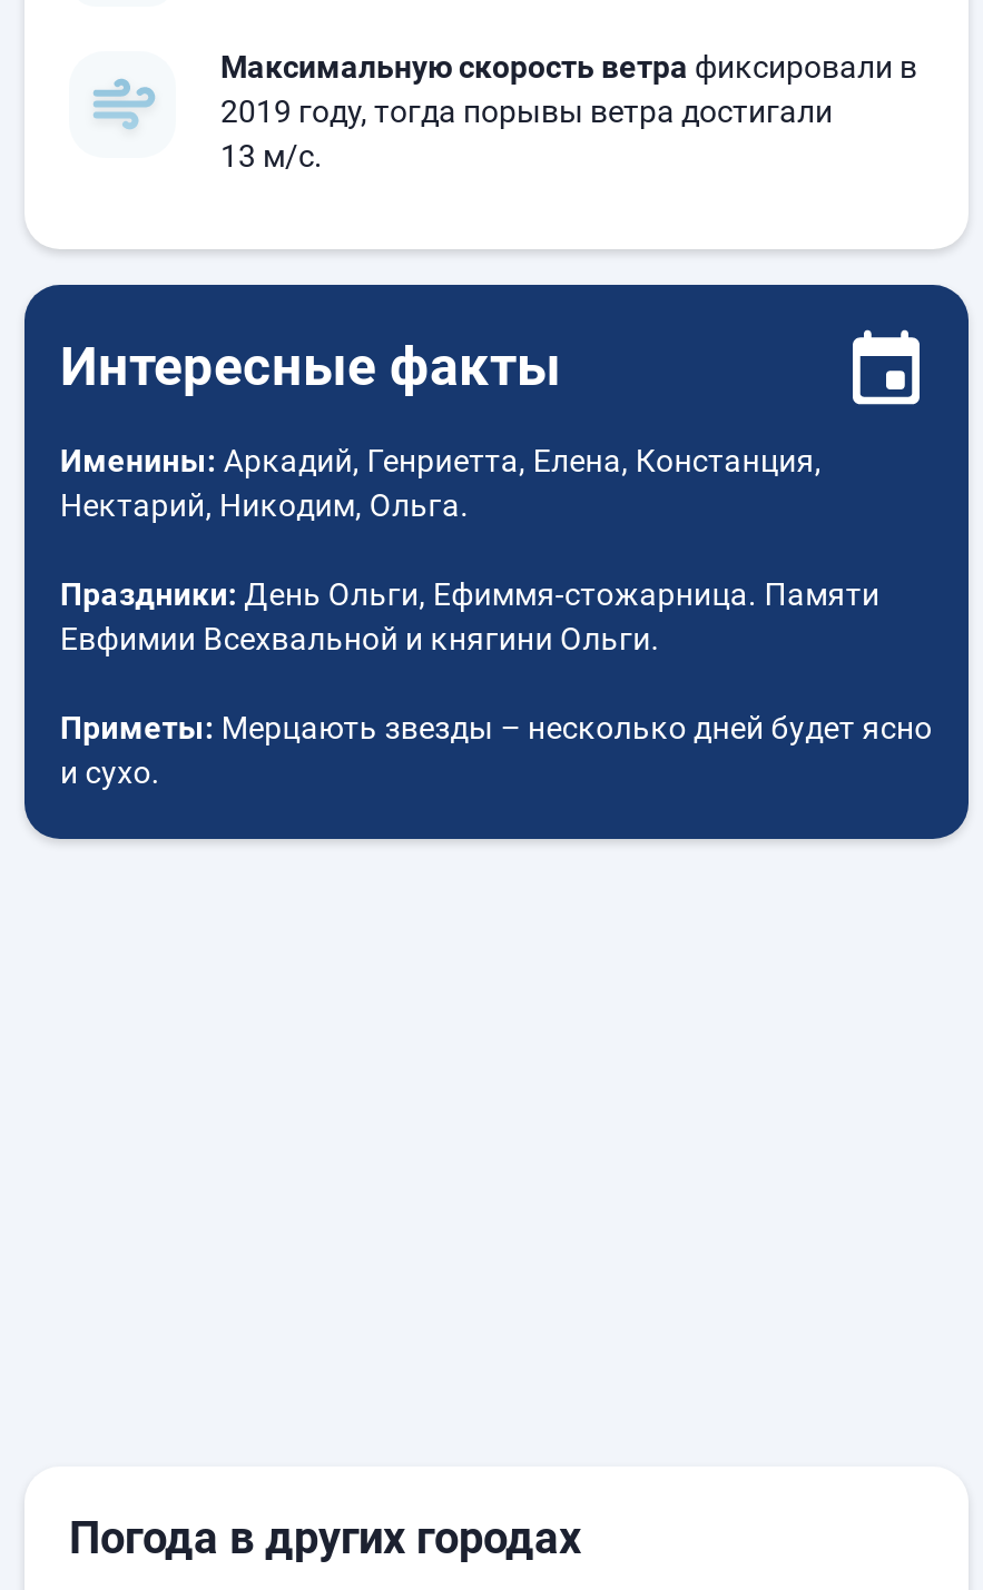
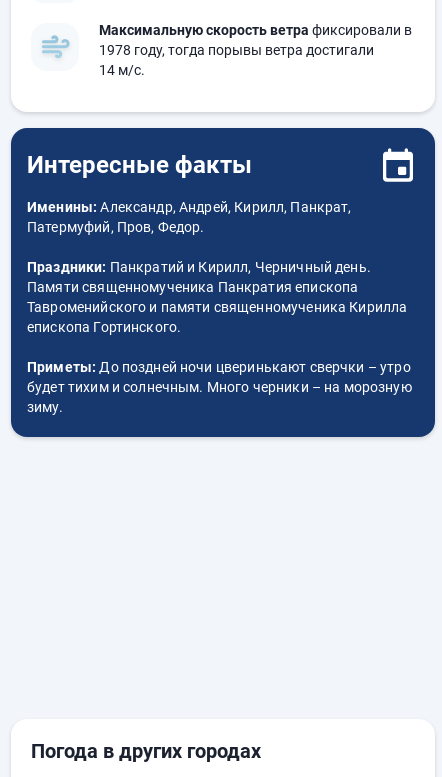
- 2019 году, тогда порывы ветра достигали
+ 1978 году, тогда порывы ветра достигали

- 13 м/с.
+ 14 м/с.

- Именины: Аркадий, Генриетта, Елена, Констанция,
- Нектарий, Никодим, Ольга.
+ Именины: Александр, Андрей, Кирилл, Панкрат,
+ Патермуфий, Пров, Федор.

- Праздники: День Ольги, Ефиммя-стожарница. Памяти
- Евфимии Всехвальной и княгини Ольги.
+ Праздники: Панкратий и Кирилл, Черничный день.
+ Памяти священномученика Панкратия епископа
+ Тавроменийского и памяти священномученика Кирилла
+ епископа Гортинского.

- Приметы: Мерцають звезды – несколько дней будет ясно
- и сухо.
+ Приметы: До поздней ночи цверинькают сверчки – утро
+ будет тихим и солнечным. Много черники – на морозную
+ зиму.
